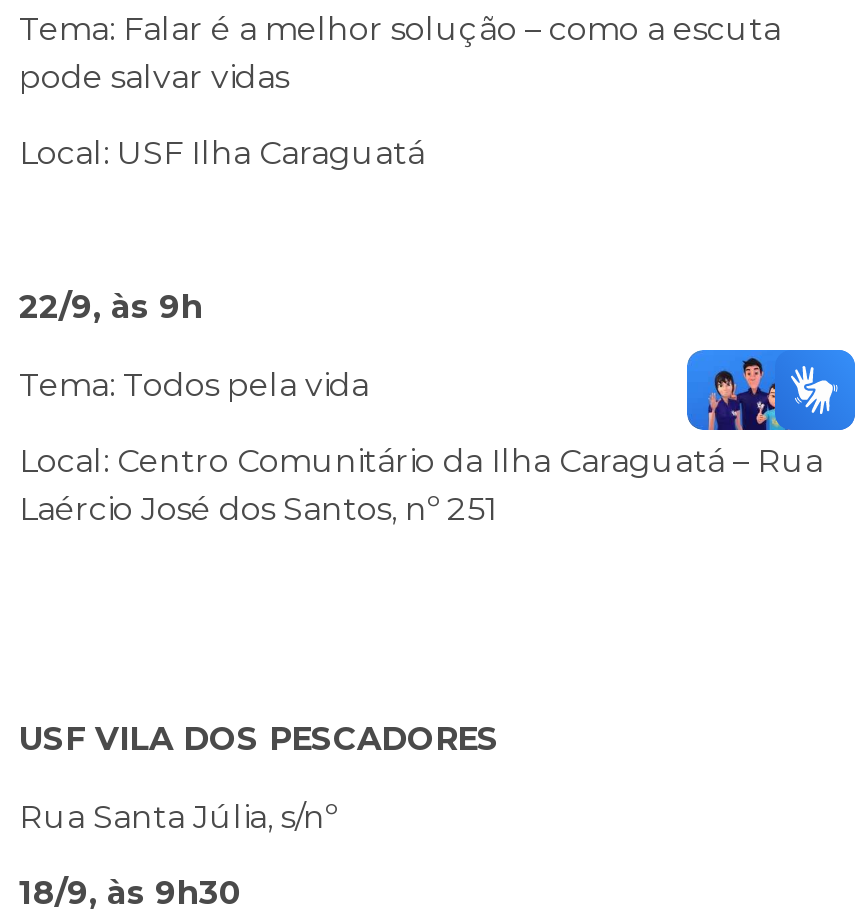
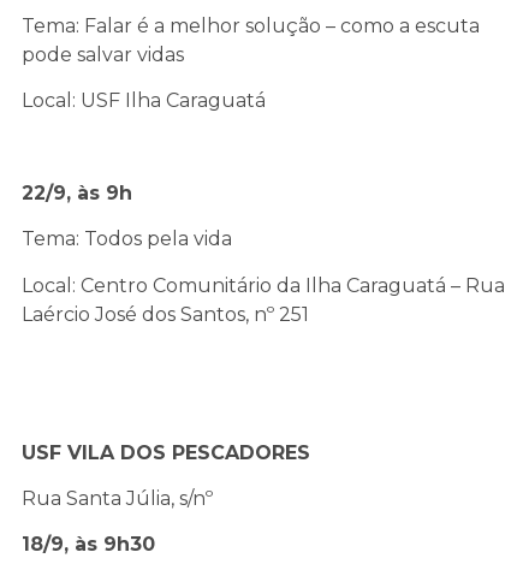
- [image]
